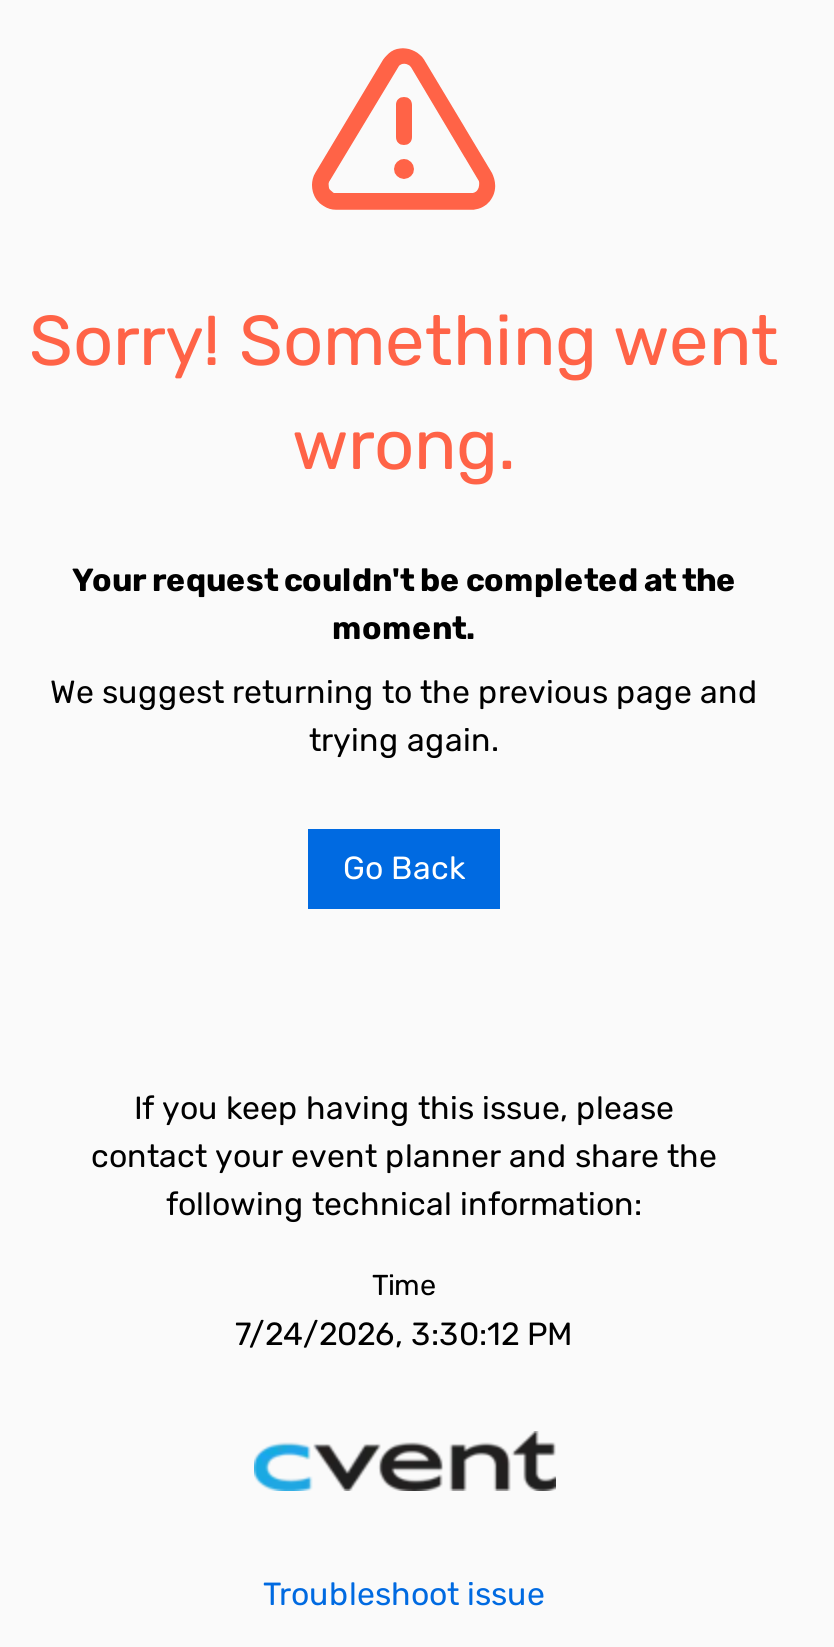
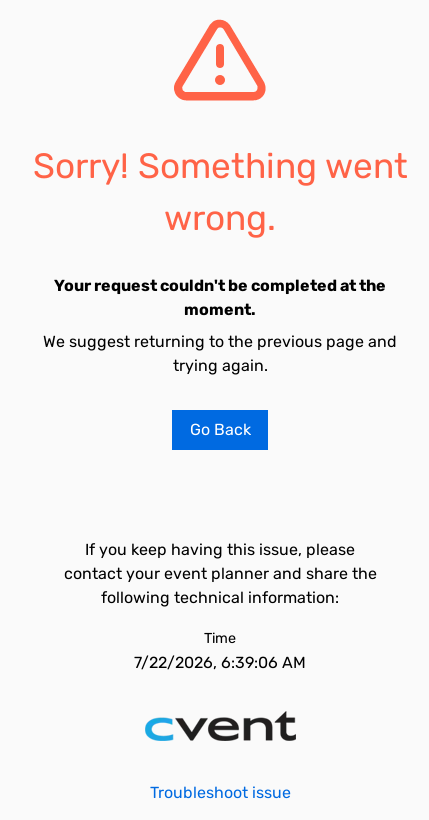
- 7/24/2026, 3:30:12 PM
+ 7/22/2026, 6:39:06 AM
